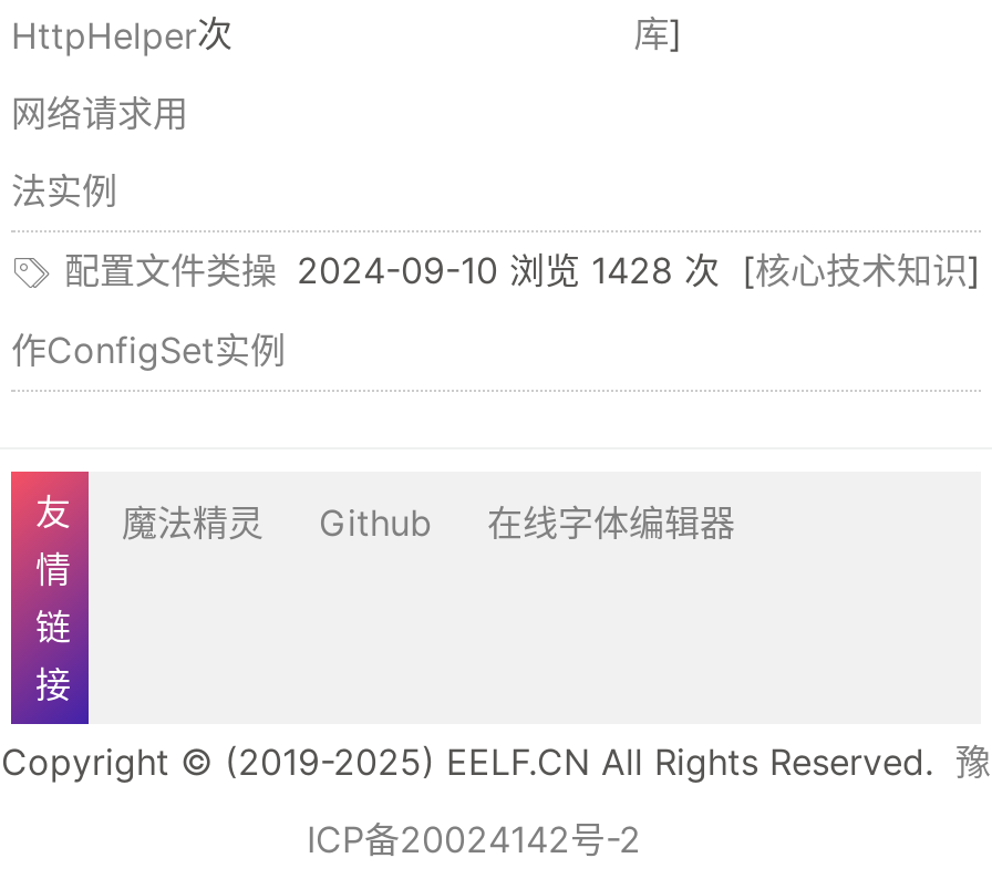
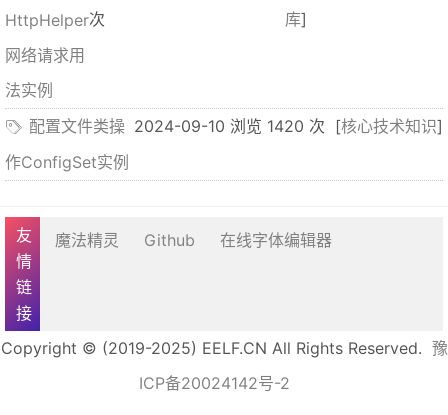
- 2024-09-10 浏览 1428 次 [核心技术知识]
+ 2024-09-10 浏览 1420 次 [核心技术知识]
